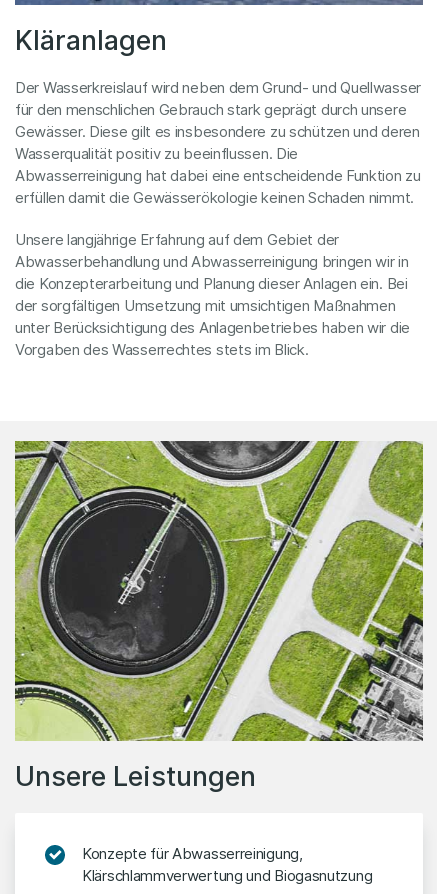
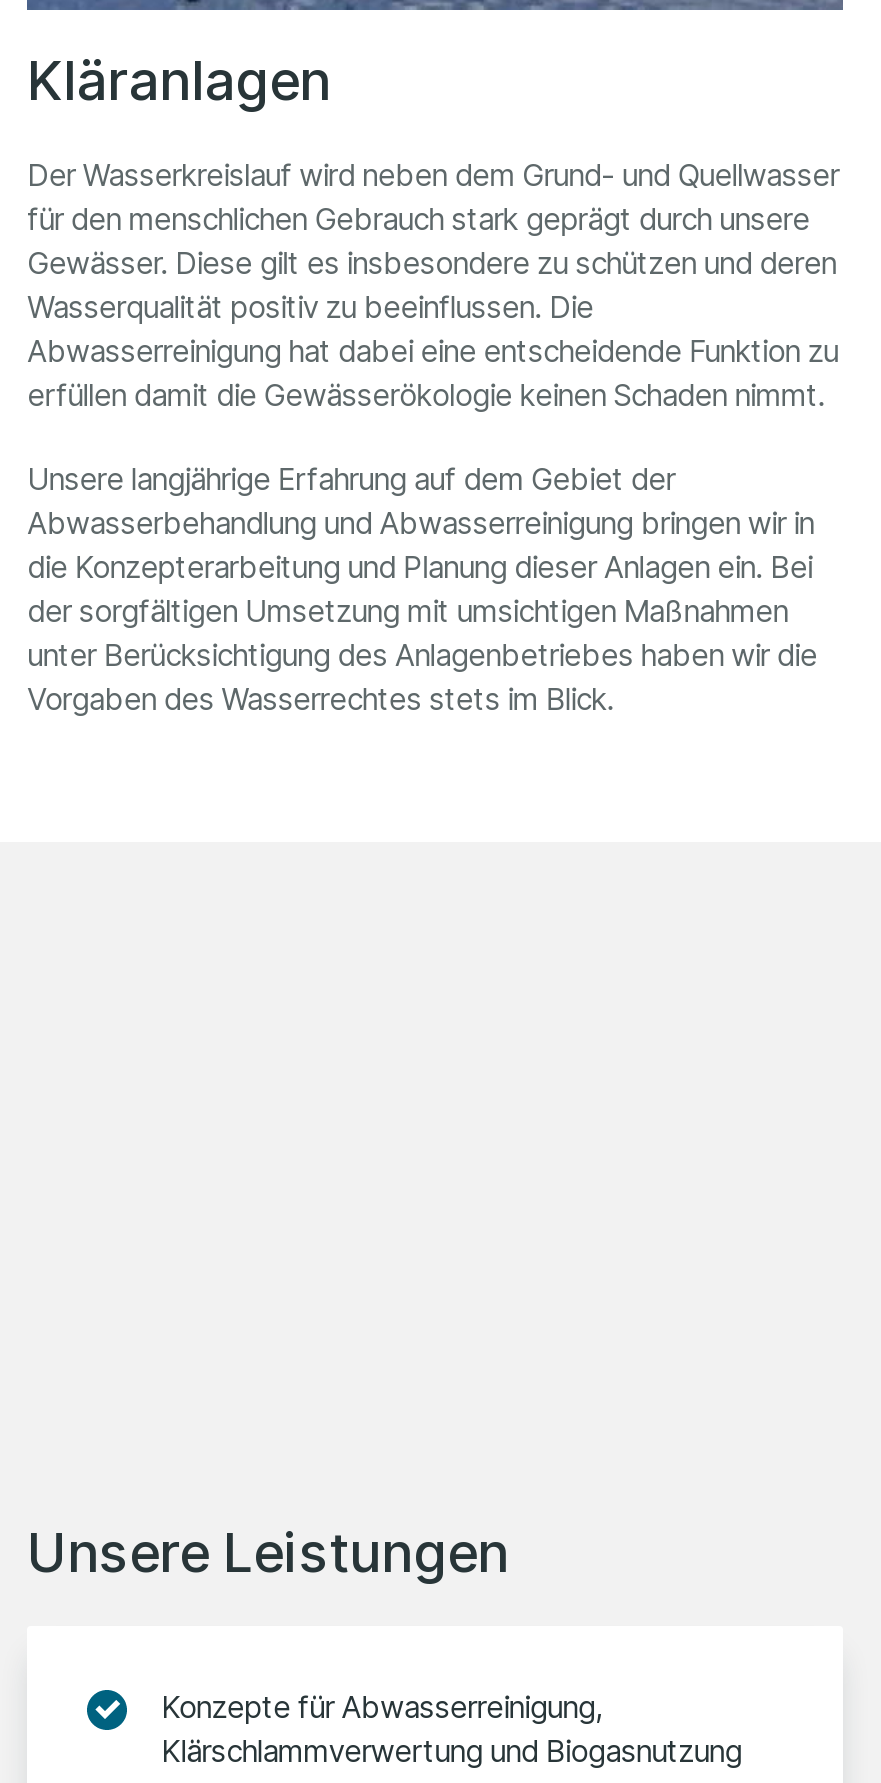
- [image]
